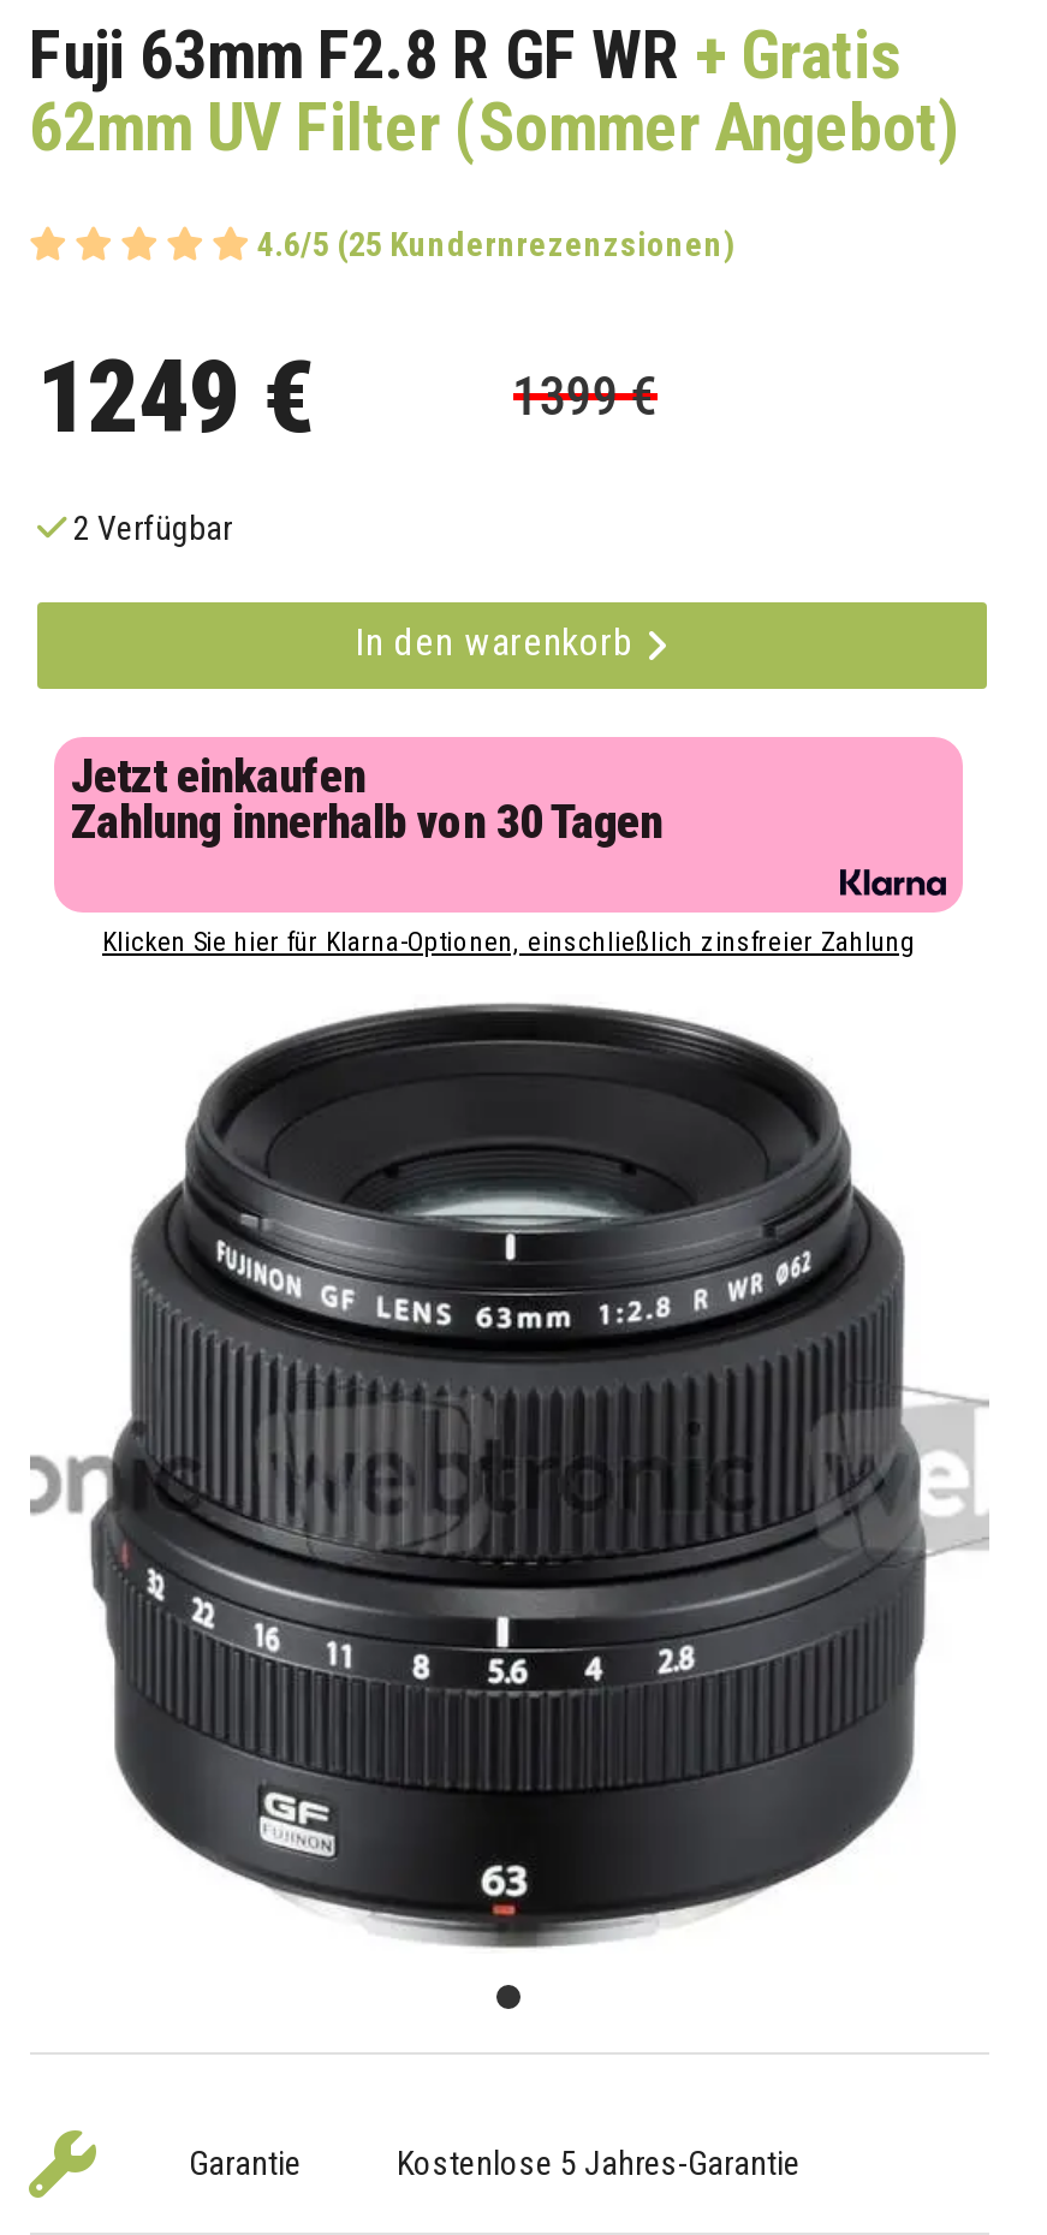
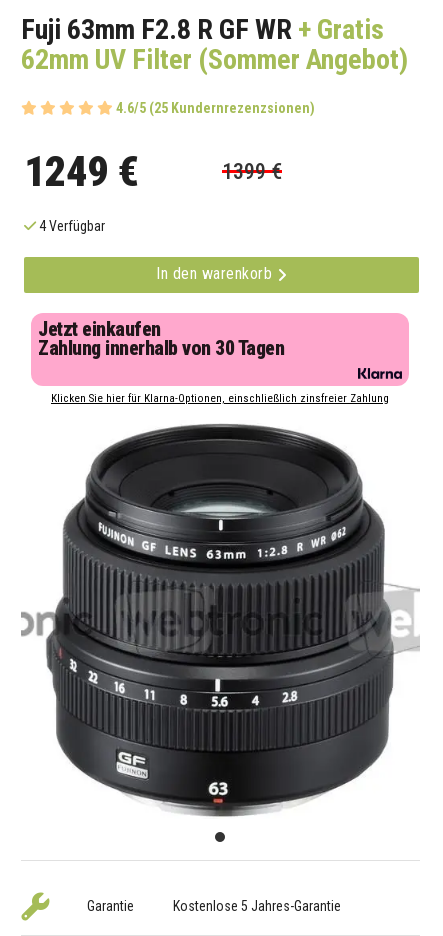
- 2 Verfügbar
+ 4 Verfügbar
